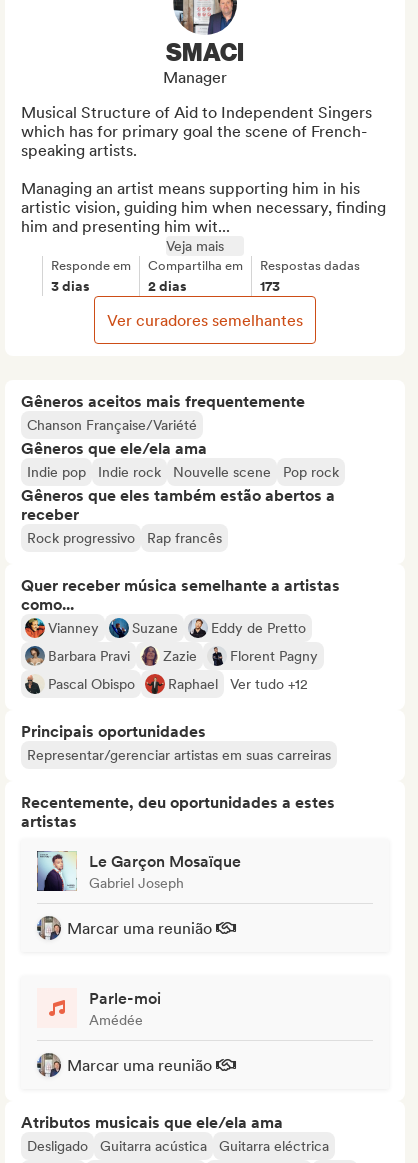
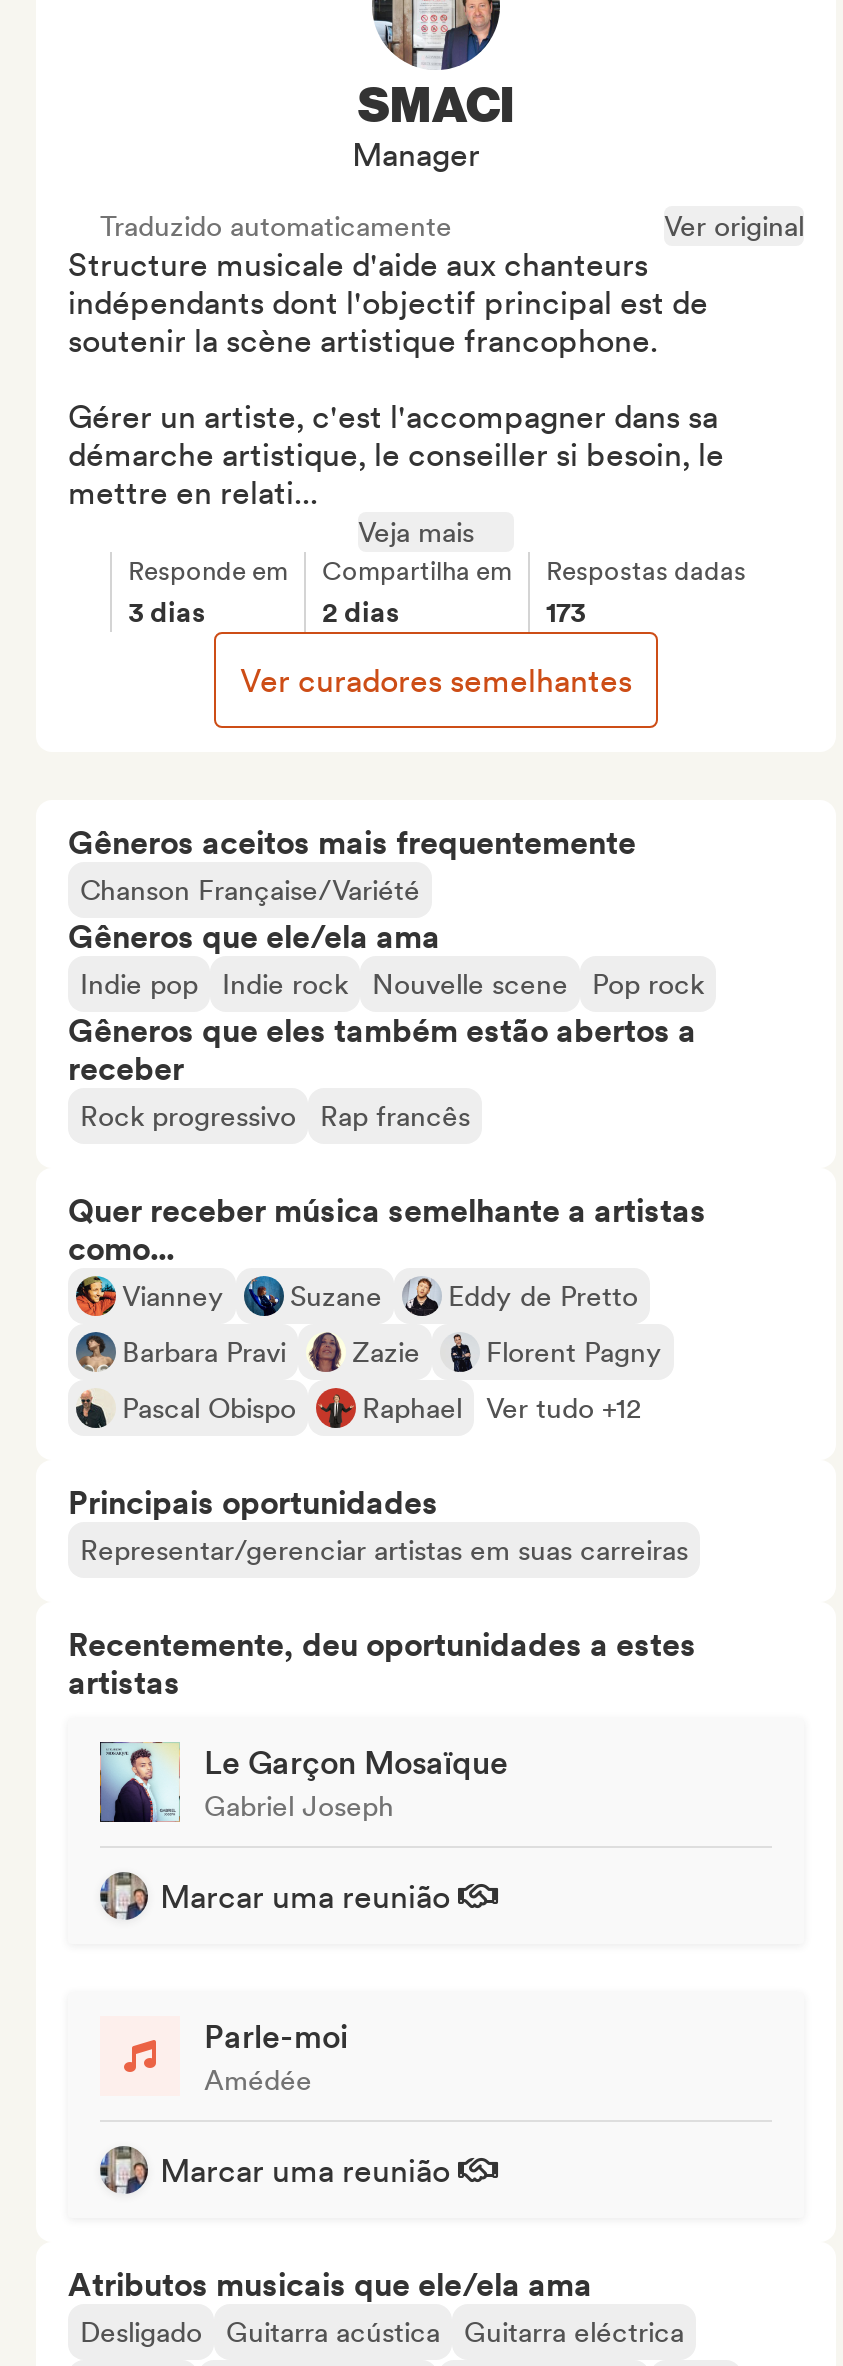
- Musical Structure of Aid to Independent Singers
- which has for primary goal the scene of French-
- speaking artists.
+ Traduzido automaticamente
+ Ver original
+ Structure musicale d'aide aux chanteurs
+ indépendants dont l'objectif principal est de
+ soutenir la scène artistique francophone.

- Managing an artist means supporting him in his
- artistic vision, guiding him when necessary, finding
- him and presenting him wit...
+ Gérer un artiste, c'est l'accompagner dans sa
+ démarche artistique, le conseiller si besoin, le
+ mettre en relati...
